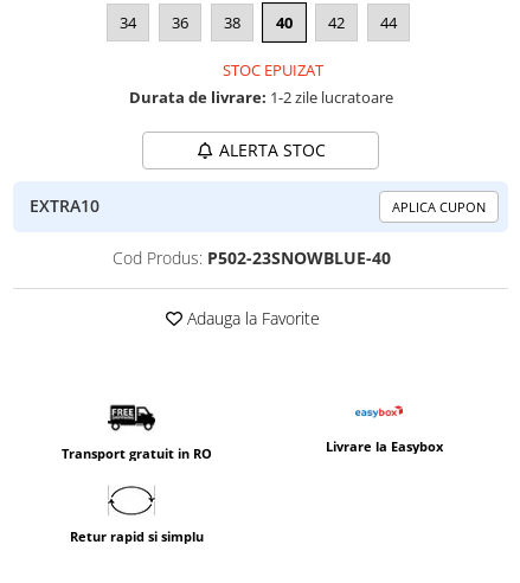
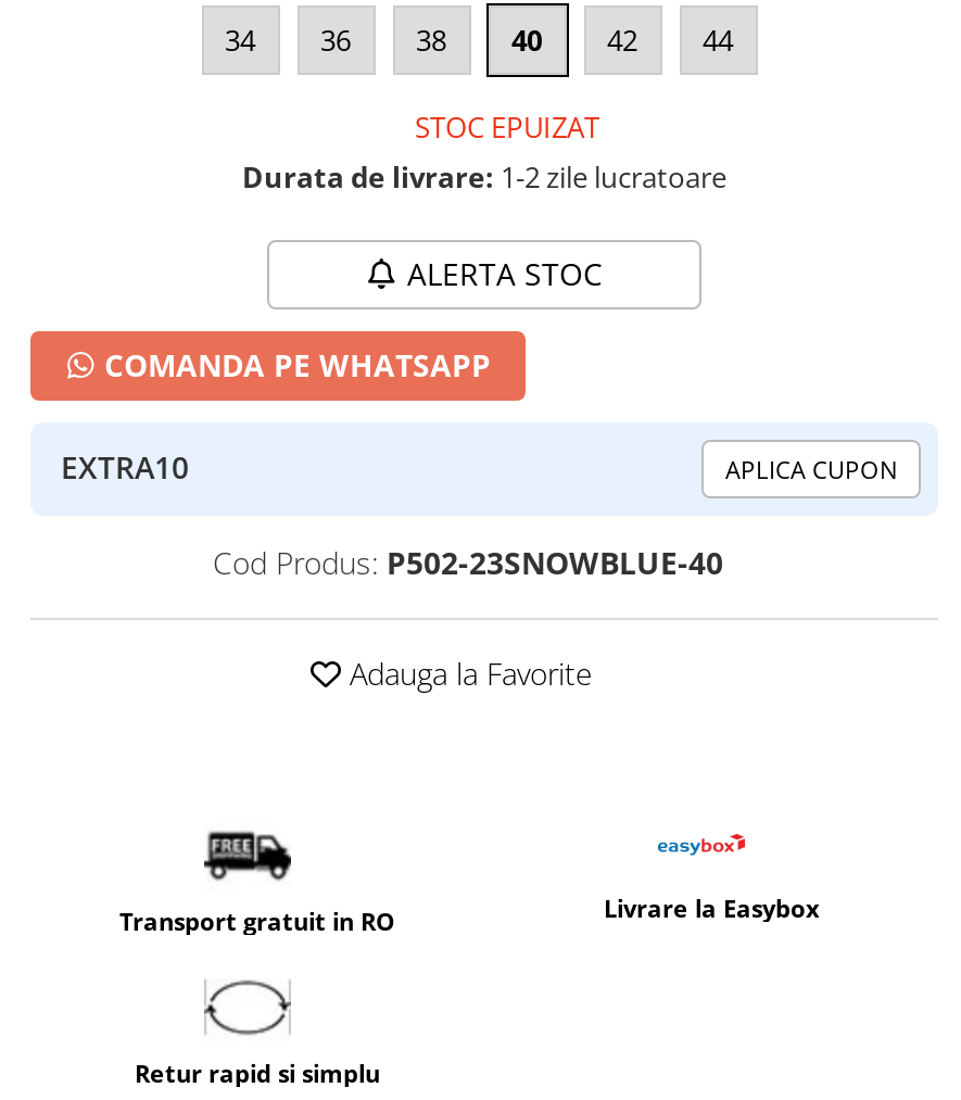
+ COMANDA PE WHATSAPP
